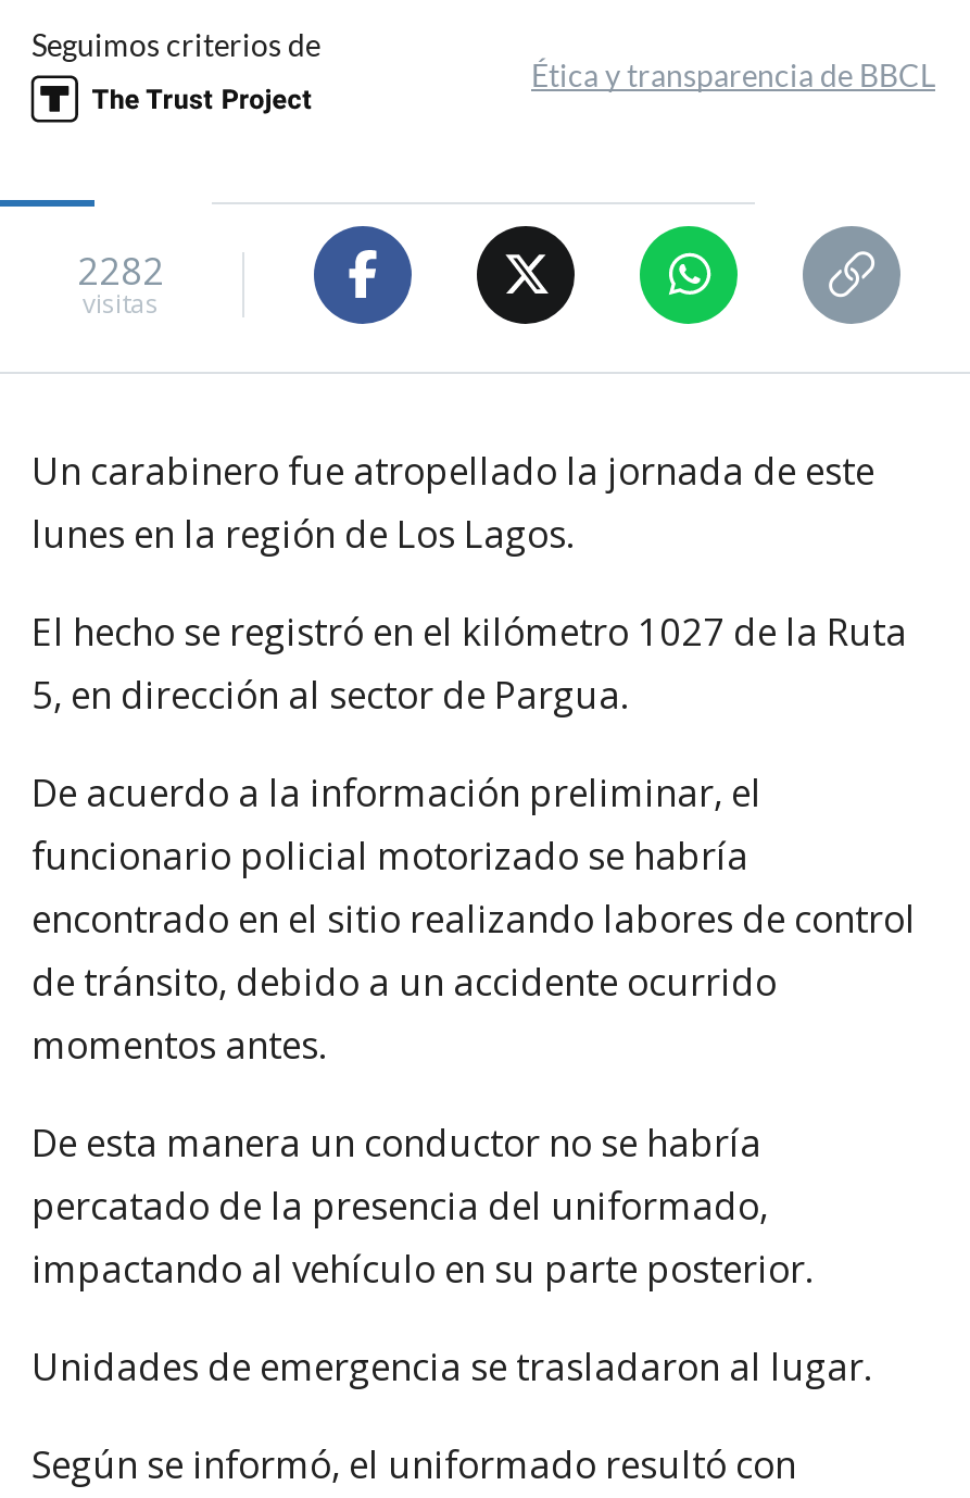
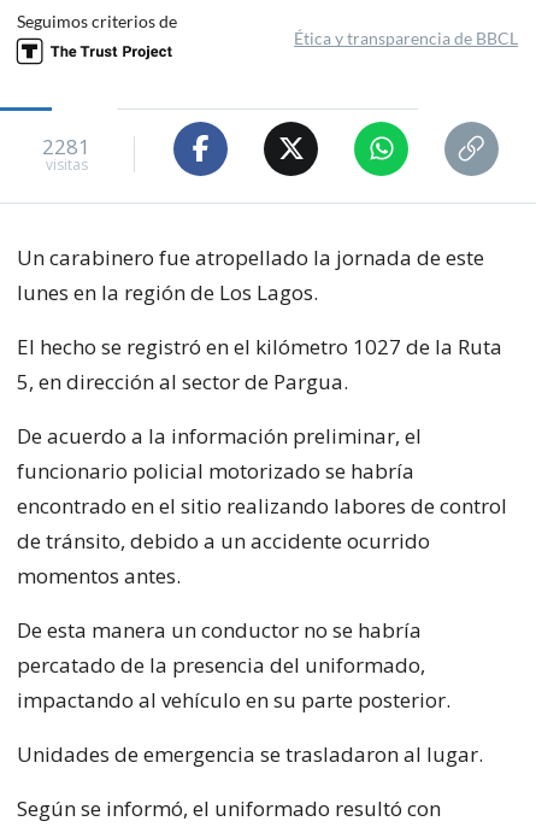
- 2282
+ 2281
